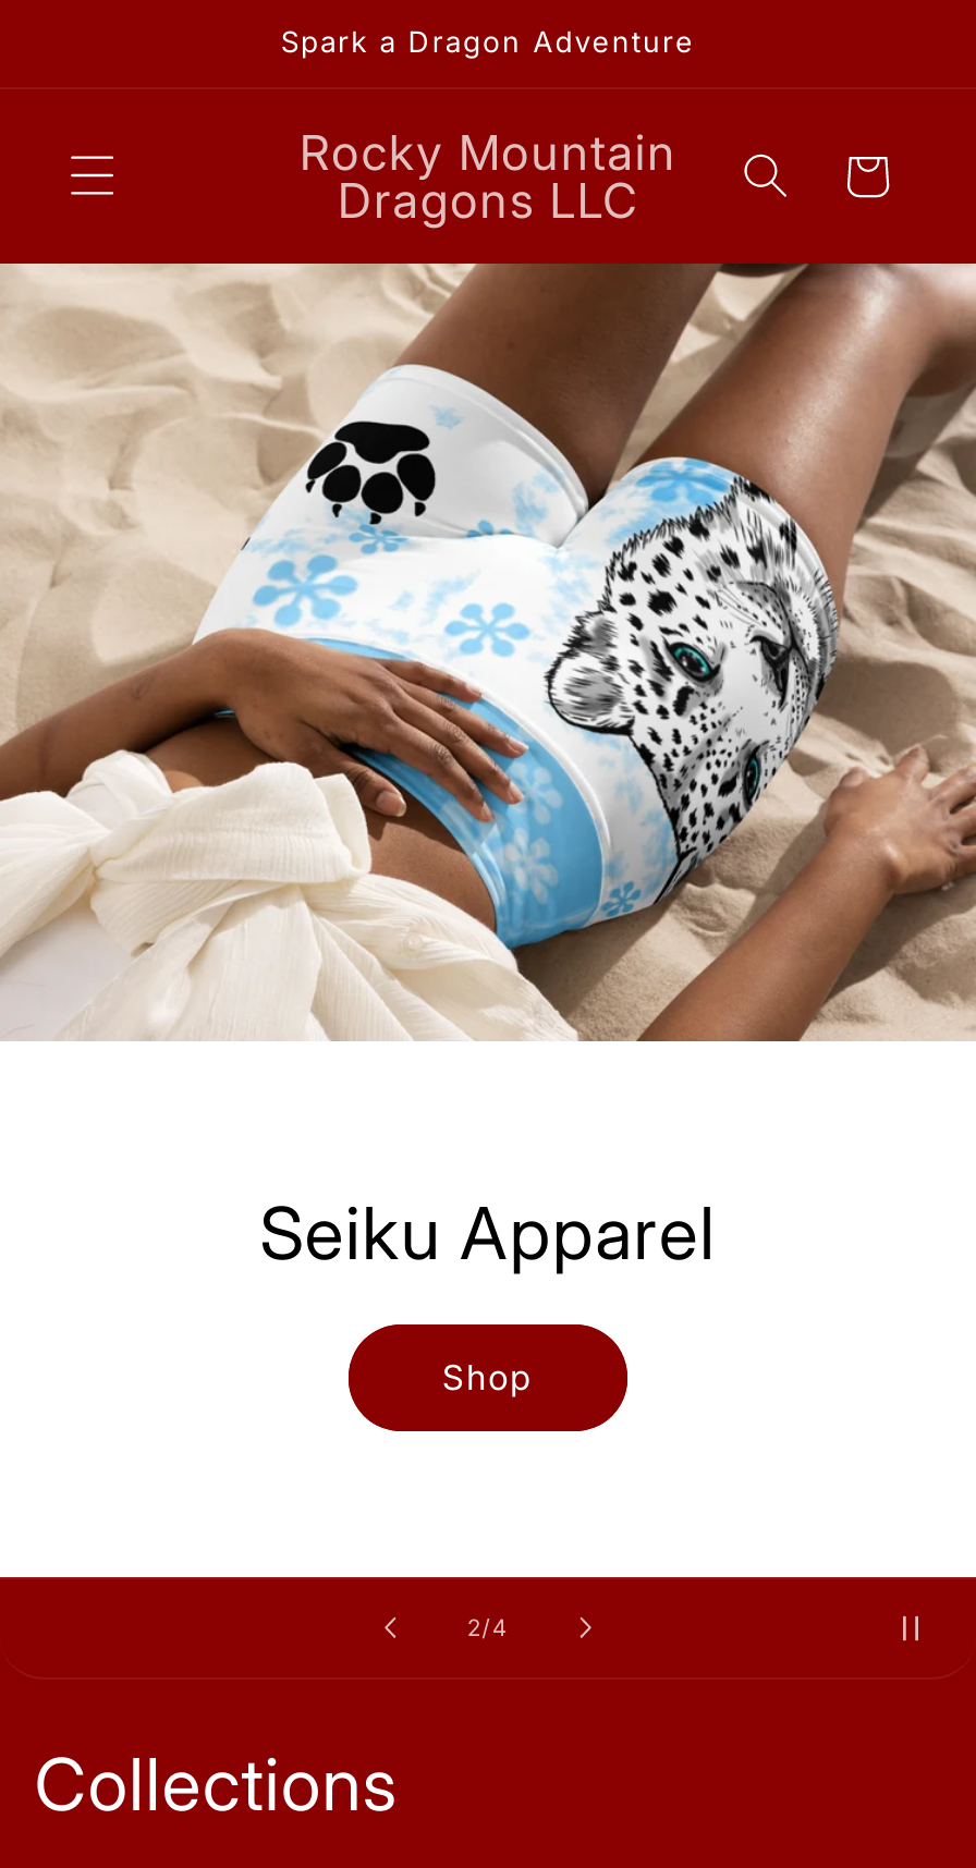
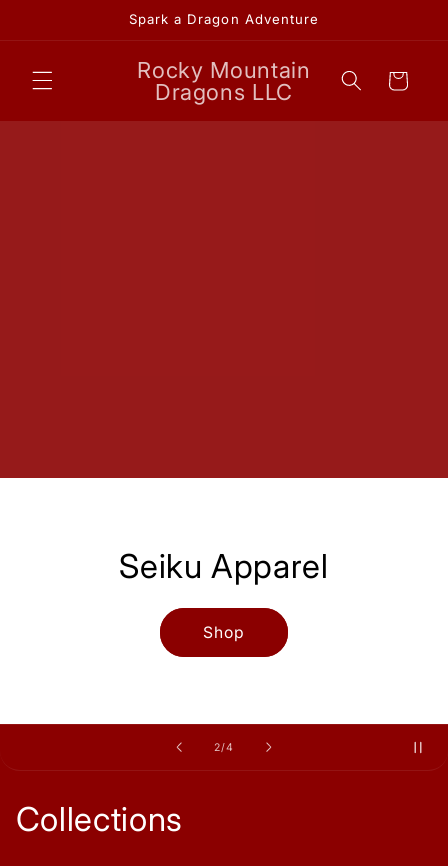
- [image]
